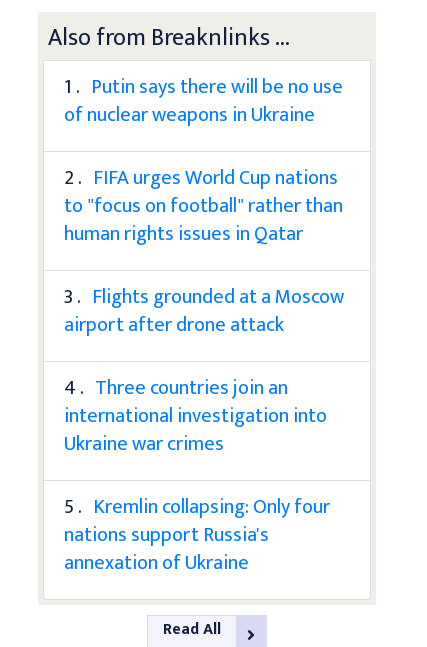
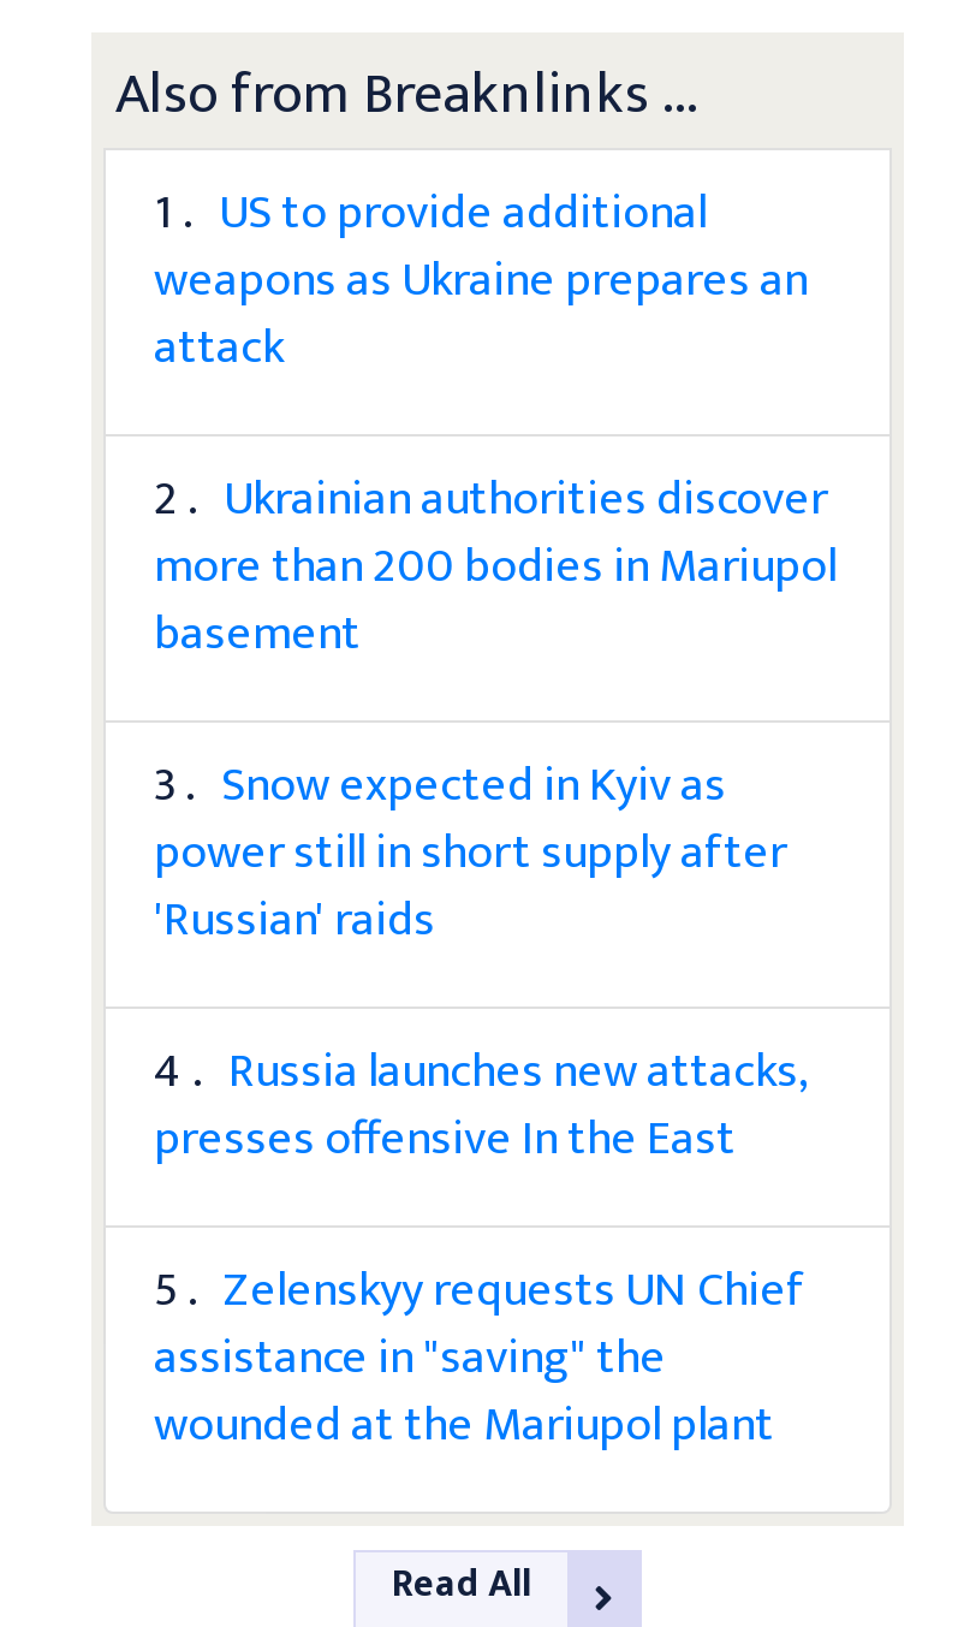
- 1 . Putin says there will be no use
- of nuclear weapons in Ukraine
+ 1 . US to provide additional
+ weapons as Ukraine prepares an
+ attack

- 2 . FIFA urges World Cup nations
- to "focus on football" rather than
- human rights issues in Qatar
+ 2 . Ukrainian authorities discover
+ more than 200 bodies in Mariupol
+ basement

- 3 . Flights grounded at a Moscow
- airport after drone attack
+ 3 . Snow expected in Kyiv as
+ power still in short supply after
+ 'Russian' raids

- 4 . Three countries join an
- international investigation into
- Ukraine war crimes
+ 4 . Russia launches new attacks,
+ presses offensive In the East

- 5 . Kremlin collapsing: Only four
- nations support Russia's
- annexation of Ukraine
+ 5 . Zelenskyy requests UN Chief
+ assistance in "saving" the
+ wounded at the Mariupol plant
